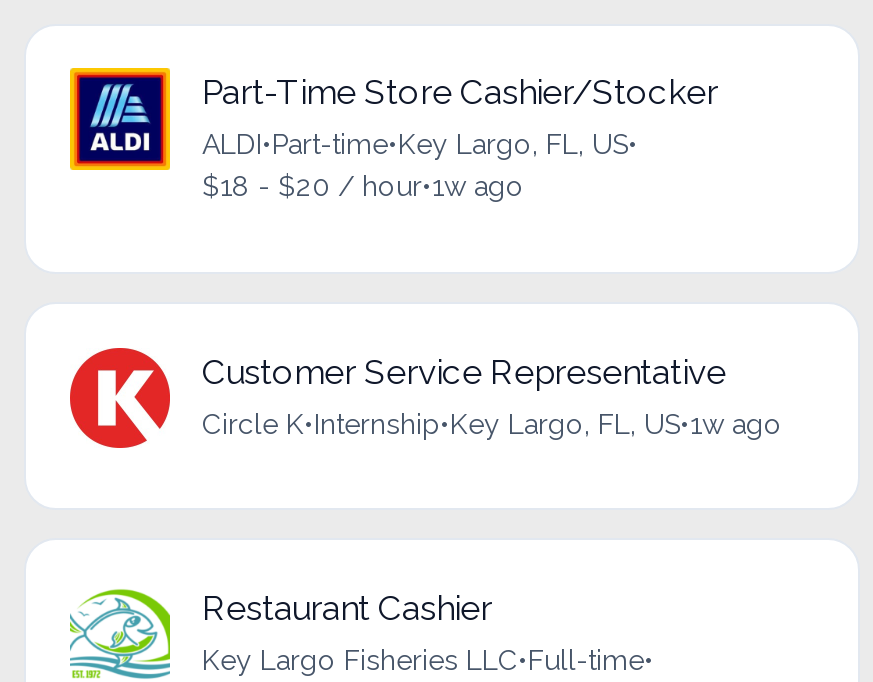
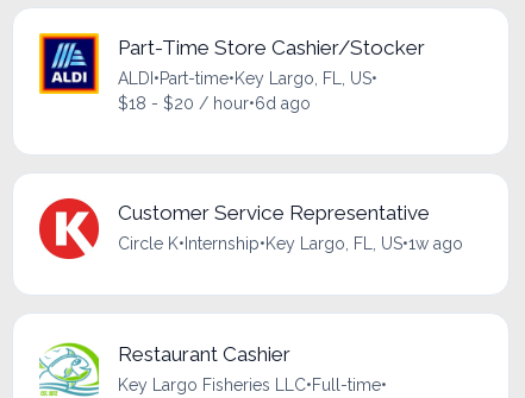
- $18 - $20 / hour•1w ago
+ $18 - $20 / hour•6d ago
